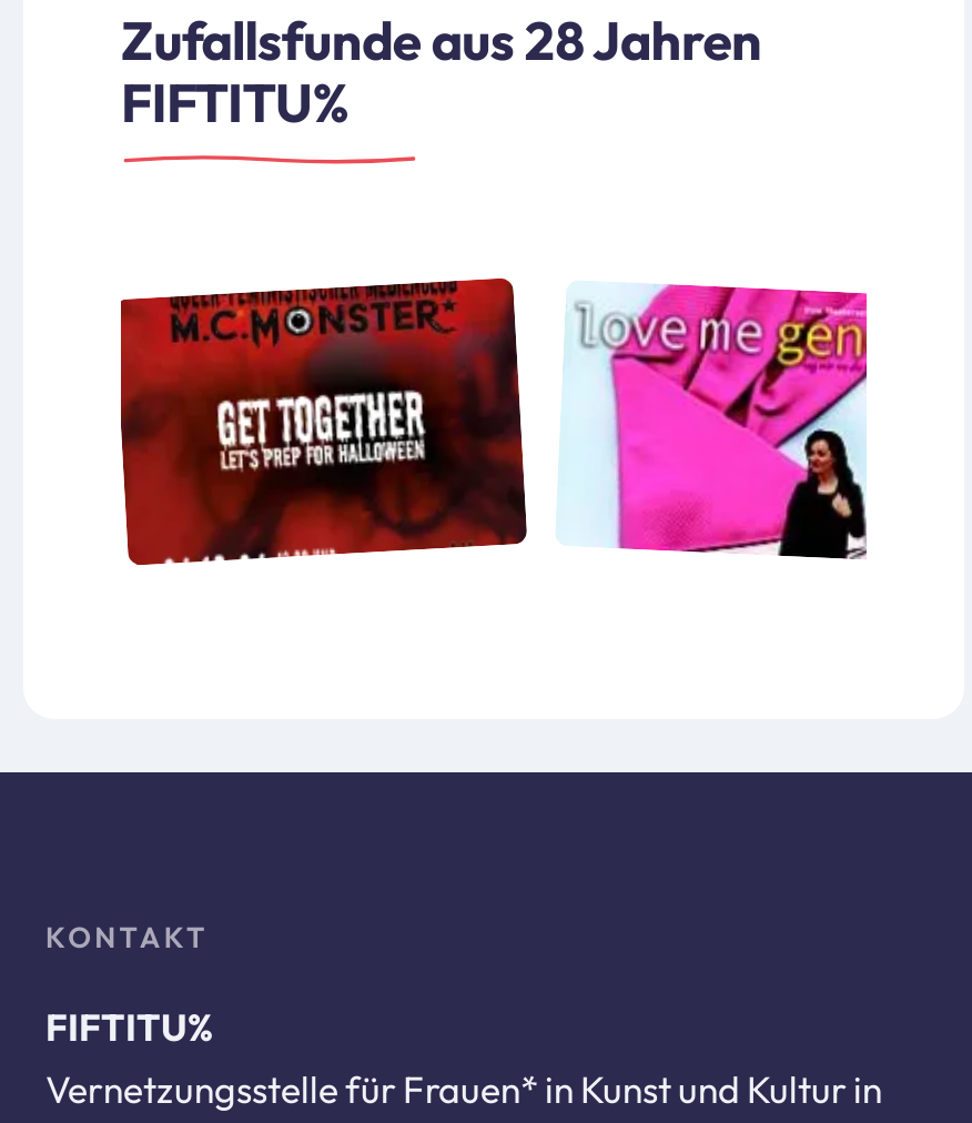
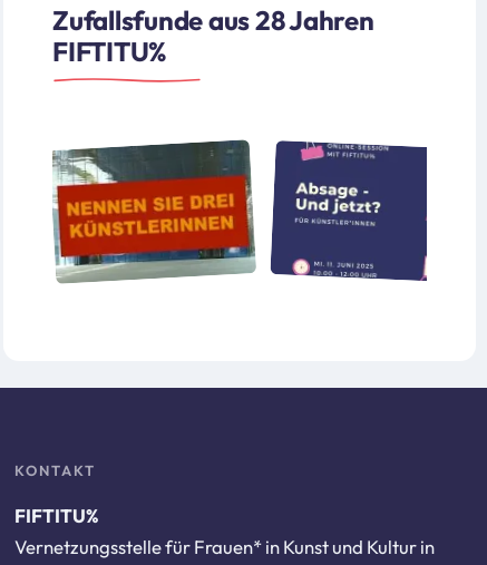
- [image]
+ [image]

- [image]
+ [image]
